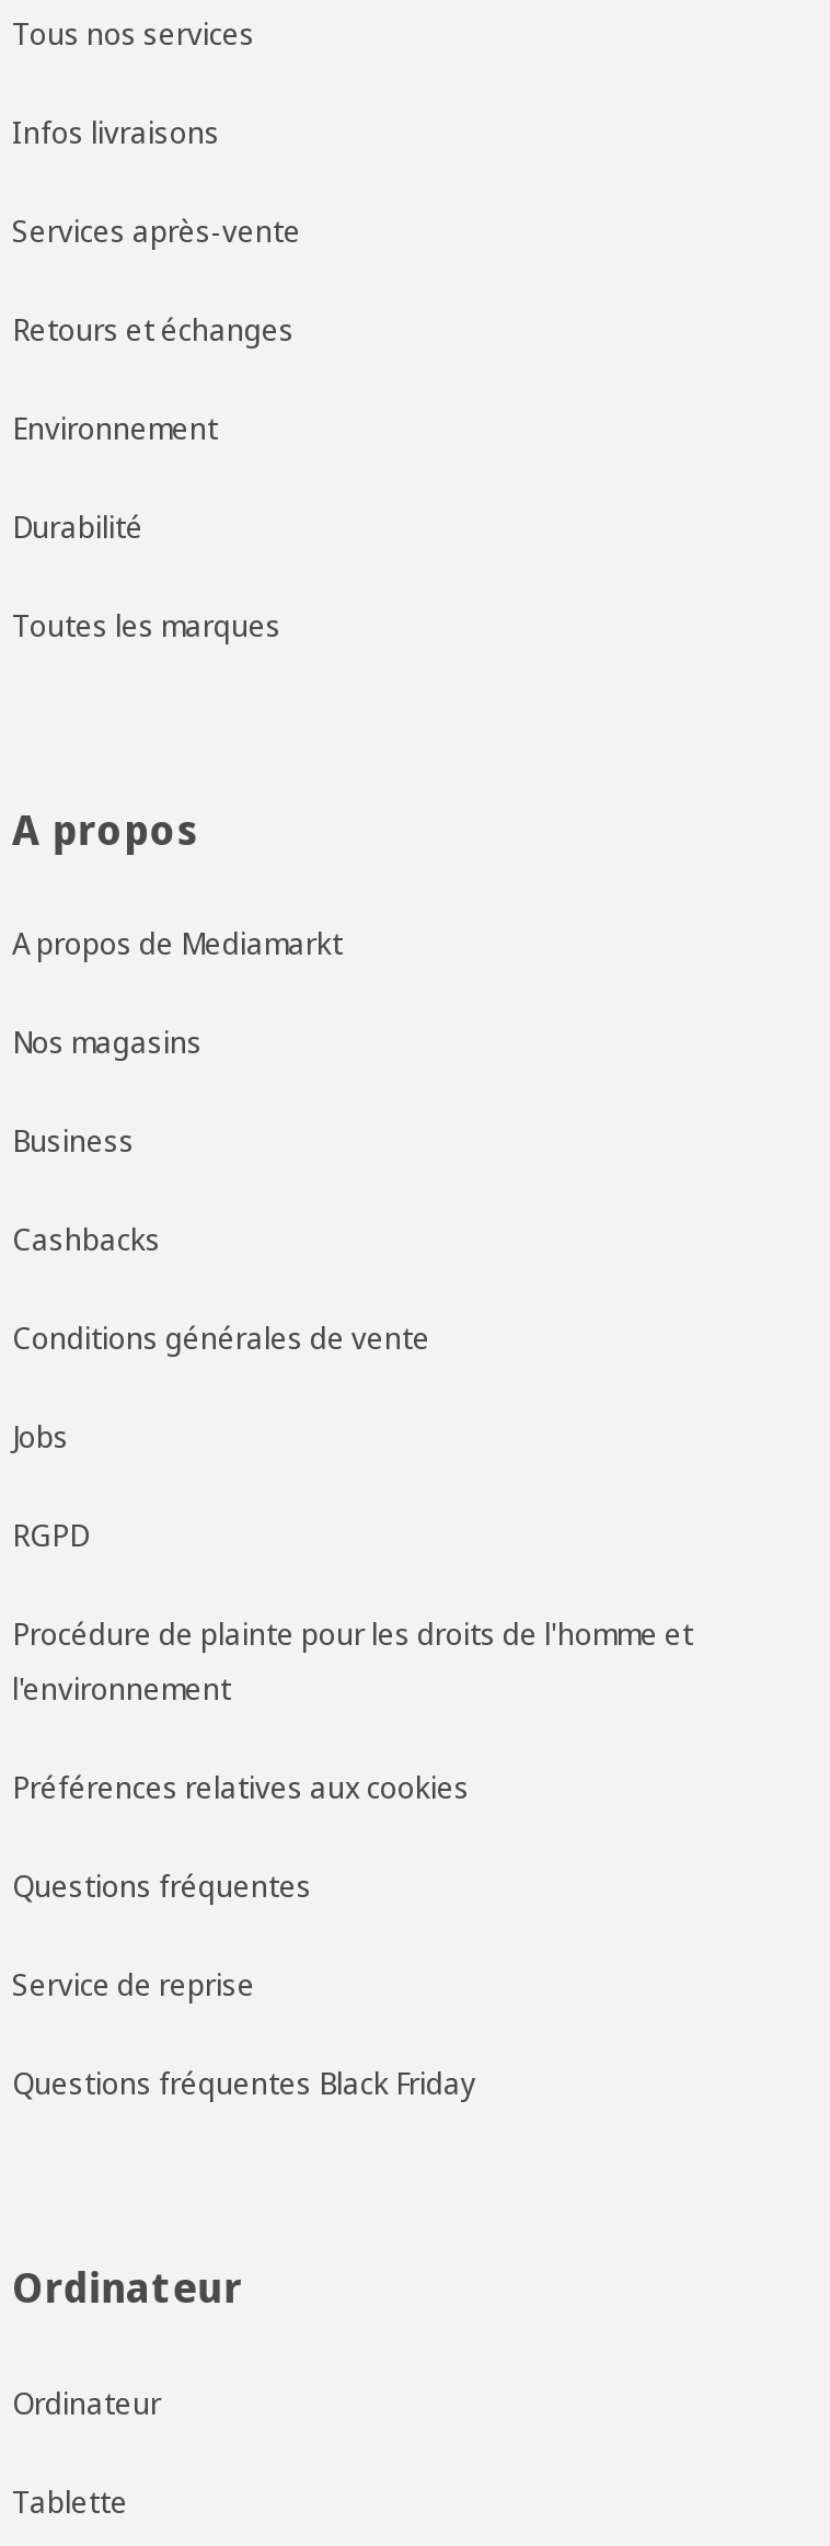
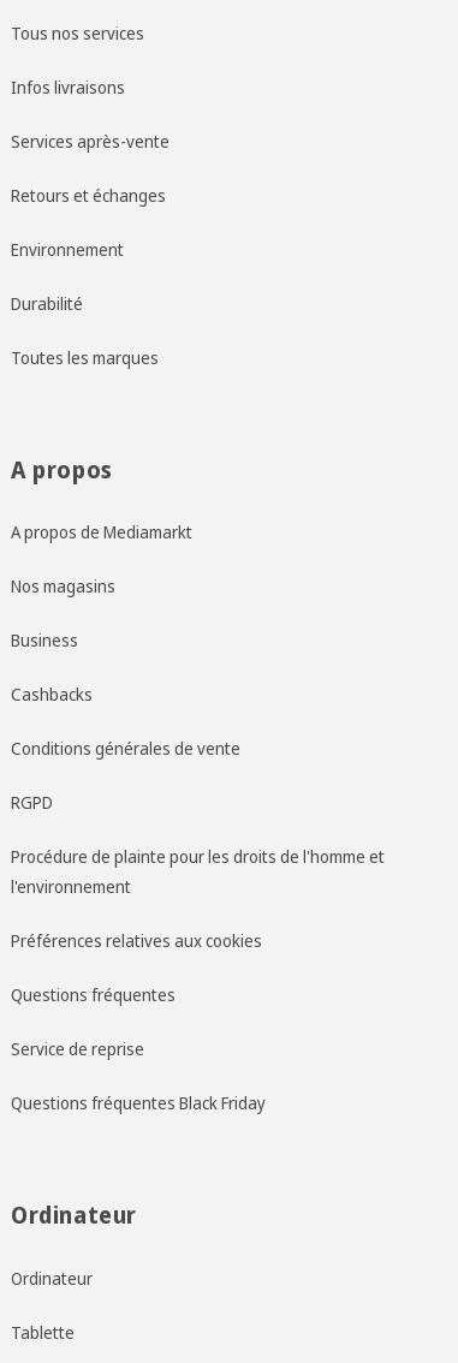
- Jobs
